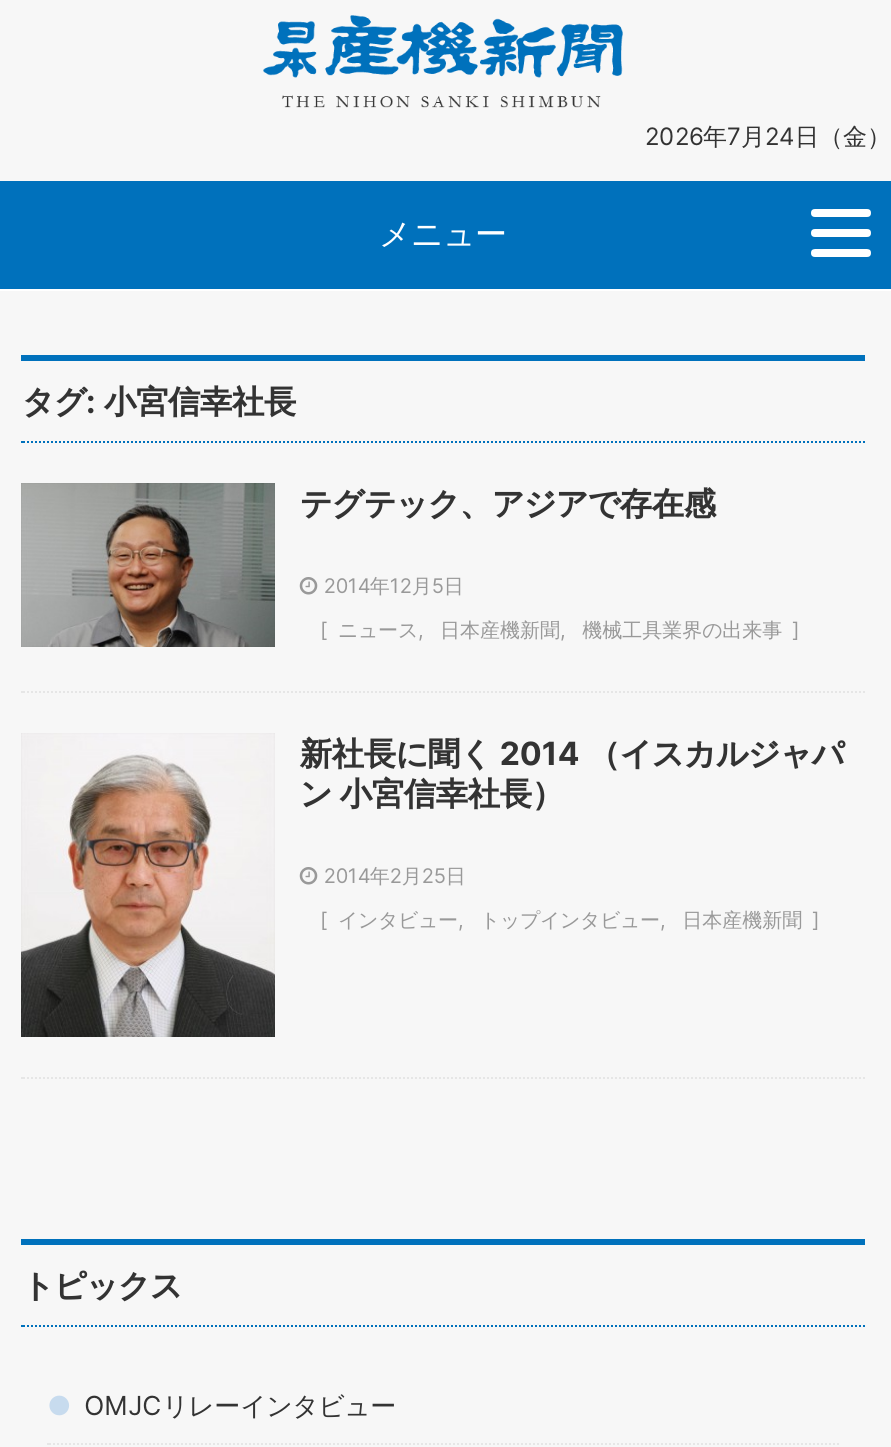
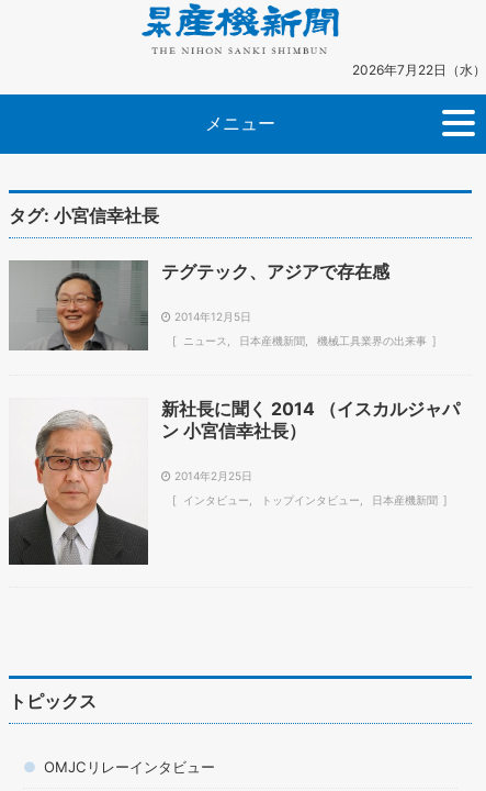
- 2026年7月24日（金）
+ 2026年7月22日（水）
